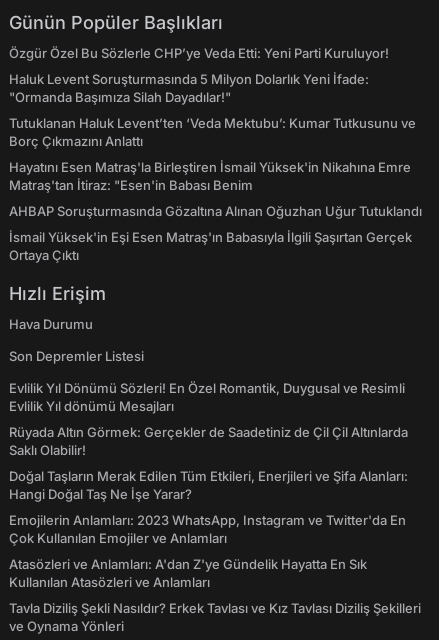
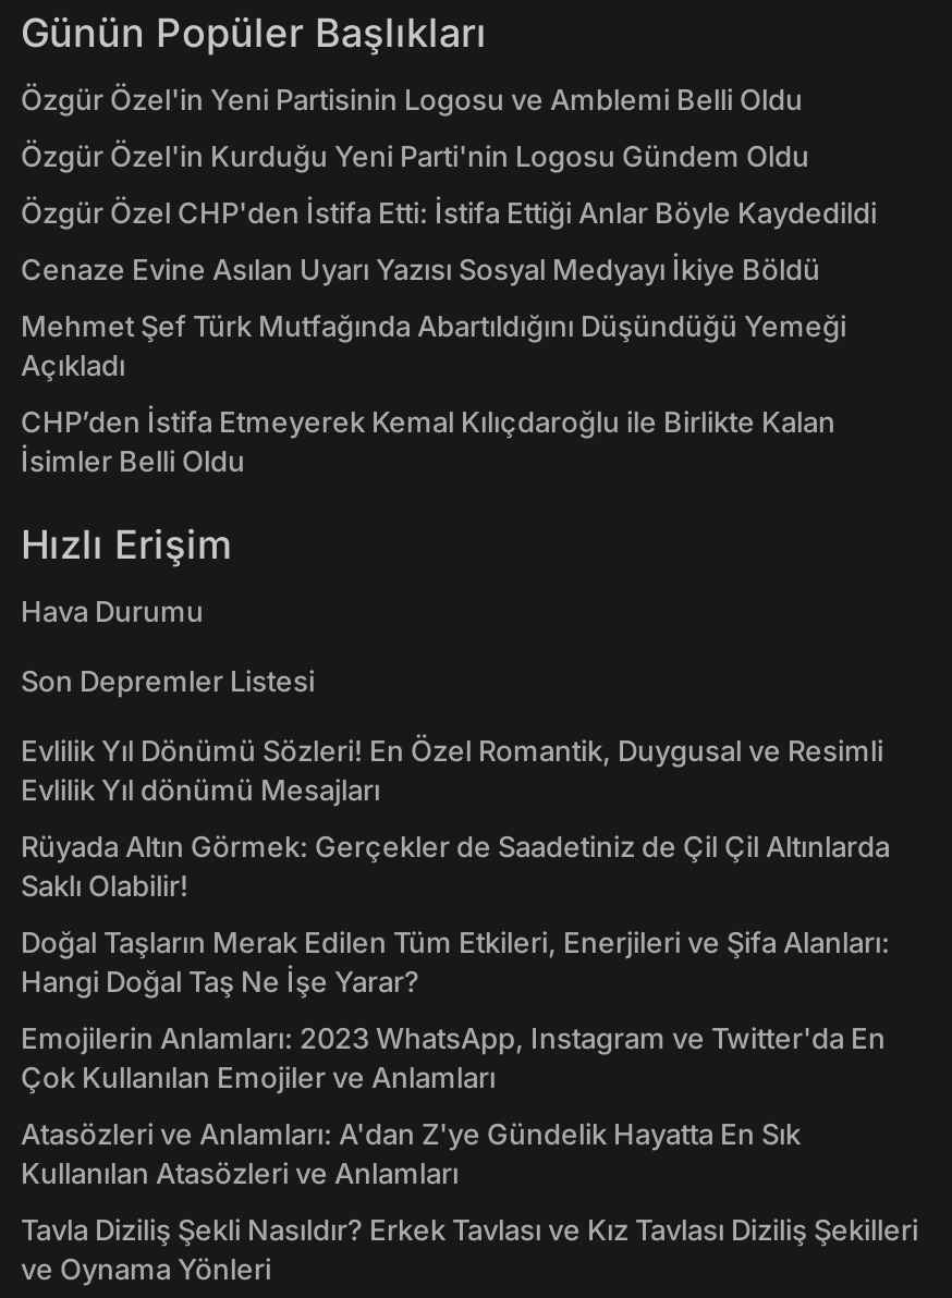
- Özgür Özel Bu Sözlerle CHP’ye Veda Etti: Yeni Parti Kuruluyor!
+ Özgür Özel'in Yeni Partisinin Logosu ve Amblemi Belli Oldu

- Haluk Levent Soruşturmasında 5 Milyon Dolarlık Yeni İfade:
- "Ormanda Başımıza Silah Dayadılar!"
+ Özgür Özel'in Kurduğu Yeni Parti'nin Logosu Gündem Oldu

- Tutuklanan Haluk Levent’ten ‘Veda Mektubu’: Kumar Tutkusunu ve
- Borç Çıkmazını Anlattı
+ Özgür Özel CHP'den İstifa Etti: İstifa Ettiği Anlar Böyle Kaydedildi

- Hayatını Esen Matraş'la Birleştiren İsmail Yüksek'in Nikahına Emre
- Matraş'tan İtiraz: "Esen'in Babası Benim
+ Cenaze Evine Asılan Uyarı Yazısı Sosyal Medyayı İkiye Böldü

- AHBAP Soruşturmasında Gözaltına Alınan Oğuzhan Uğur Tutuklandı
+ Mehmet Şef Türk Mutfağında Abartıldığını Düşündüğü Yemeği
+ Açıkladı

- İsmail Yüksek'in Eşi Esen Matraş'ın Babasıyla İlgili Şaşırtan Gerçek
- Ortaya Çıktı
+ CHP’den İstifa Etmeyerek Kemal Kılıçdaroğlu ile Birlikte Kalan
+ İsimler Belli Oldu
